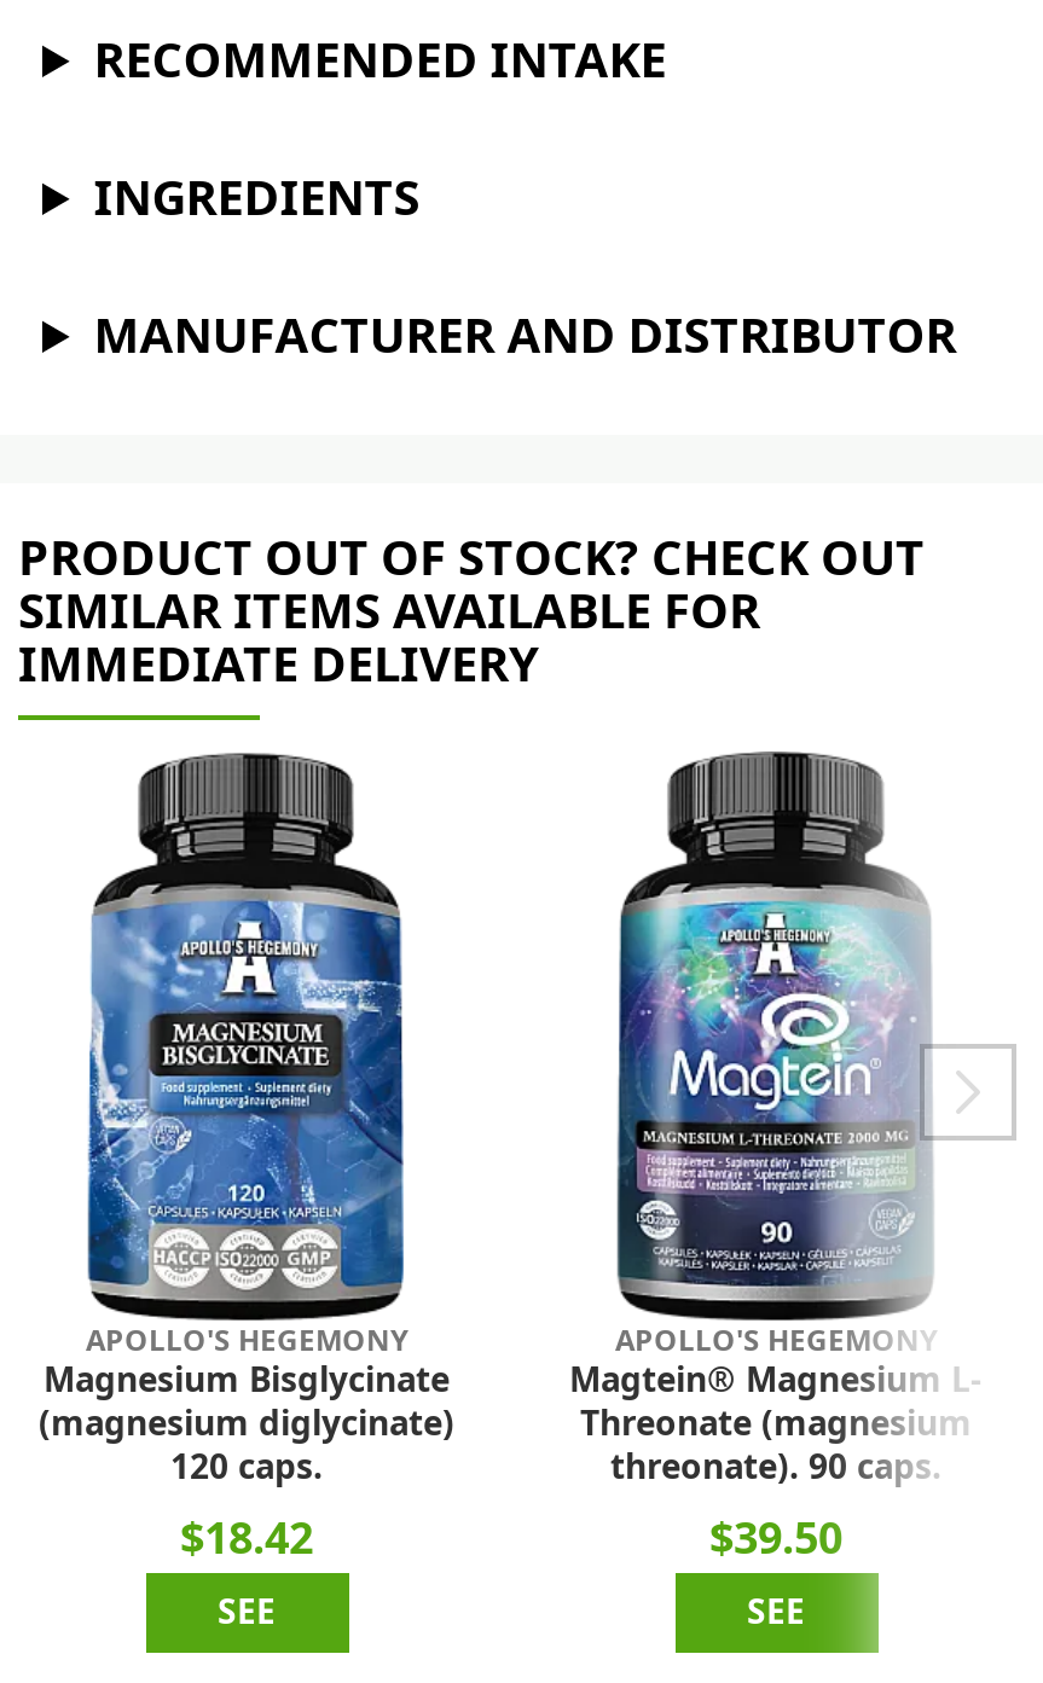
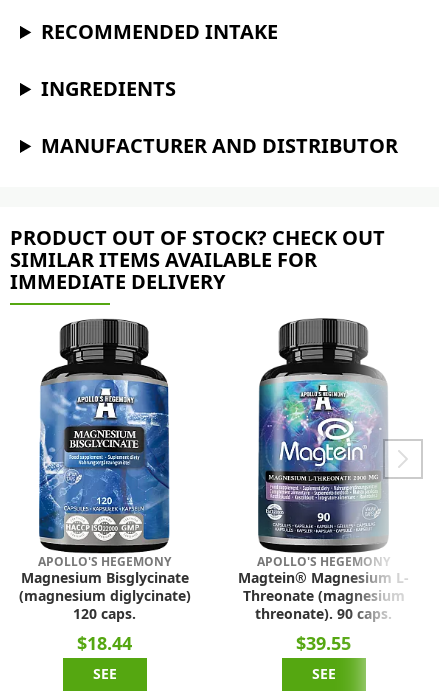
- $18.42
+ $18.44

- $39.50
+ $39.55
